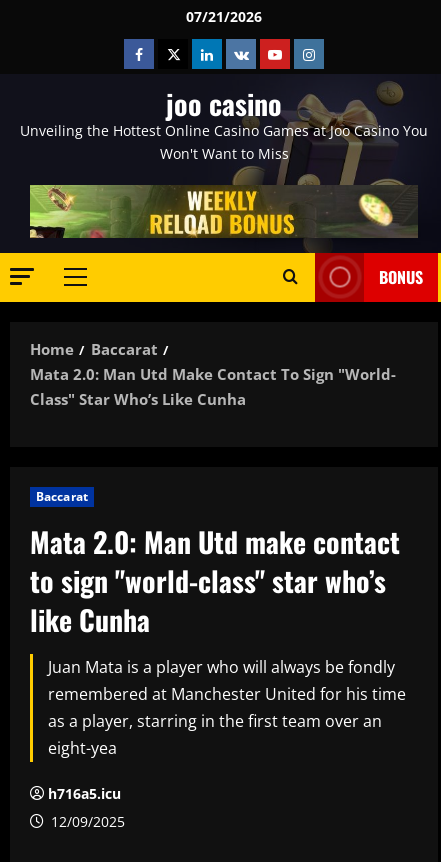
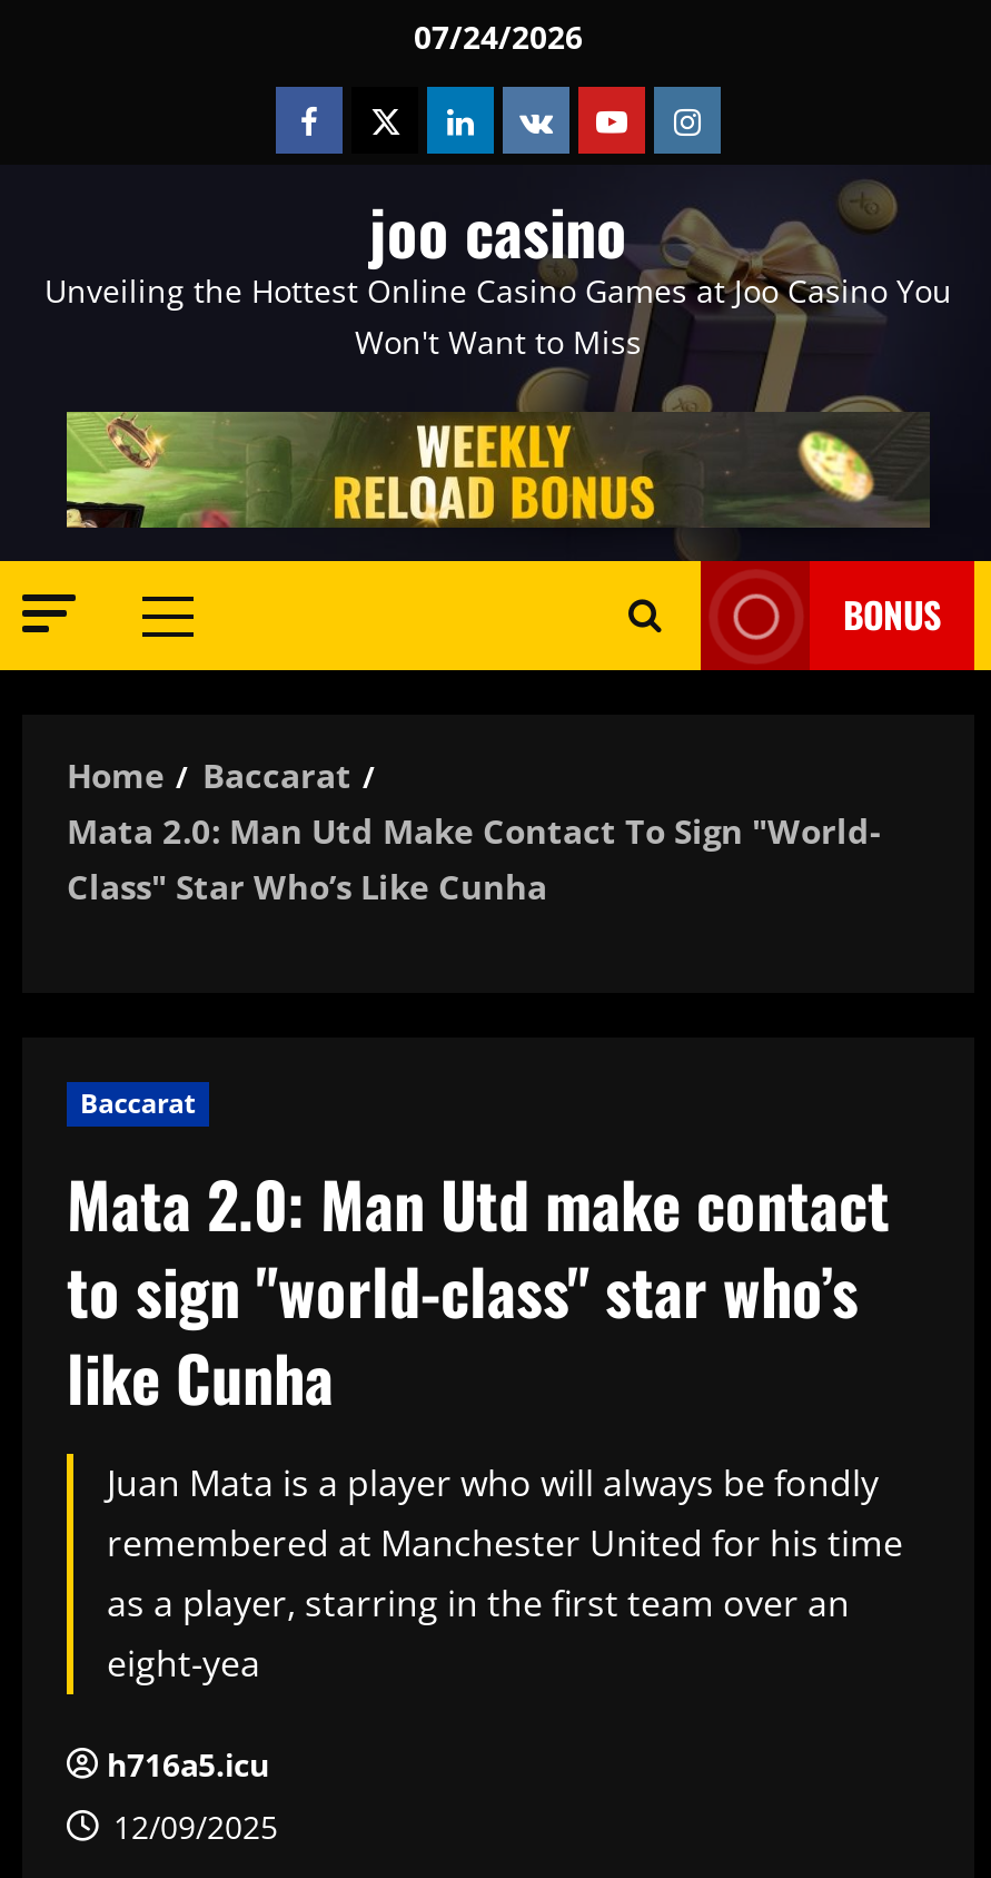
- 07/21/2026
+ 07/24/2026
